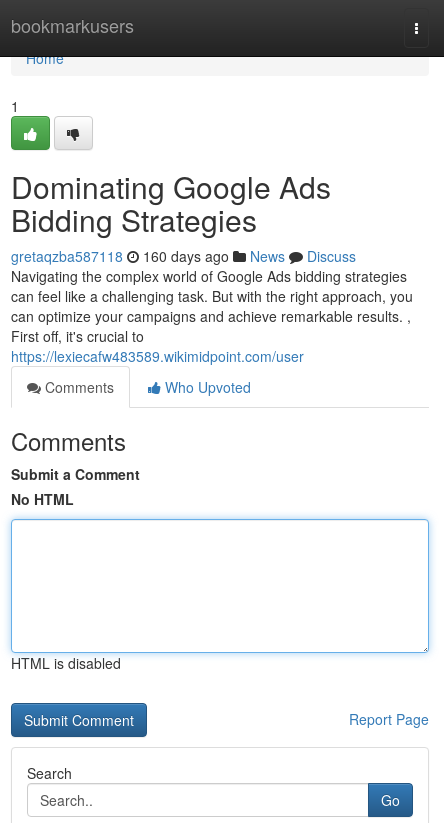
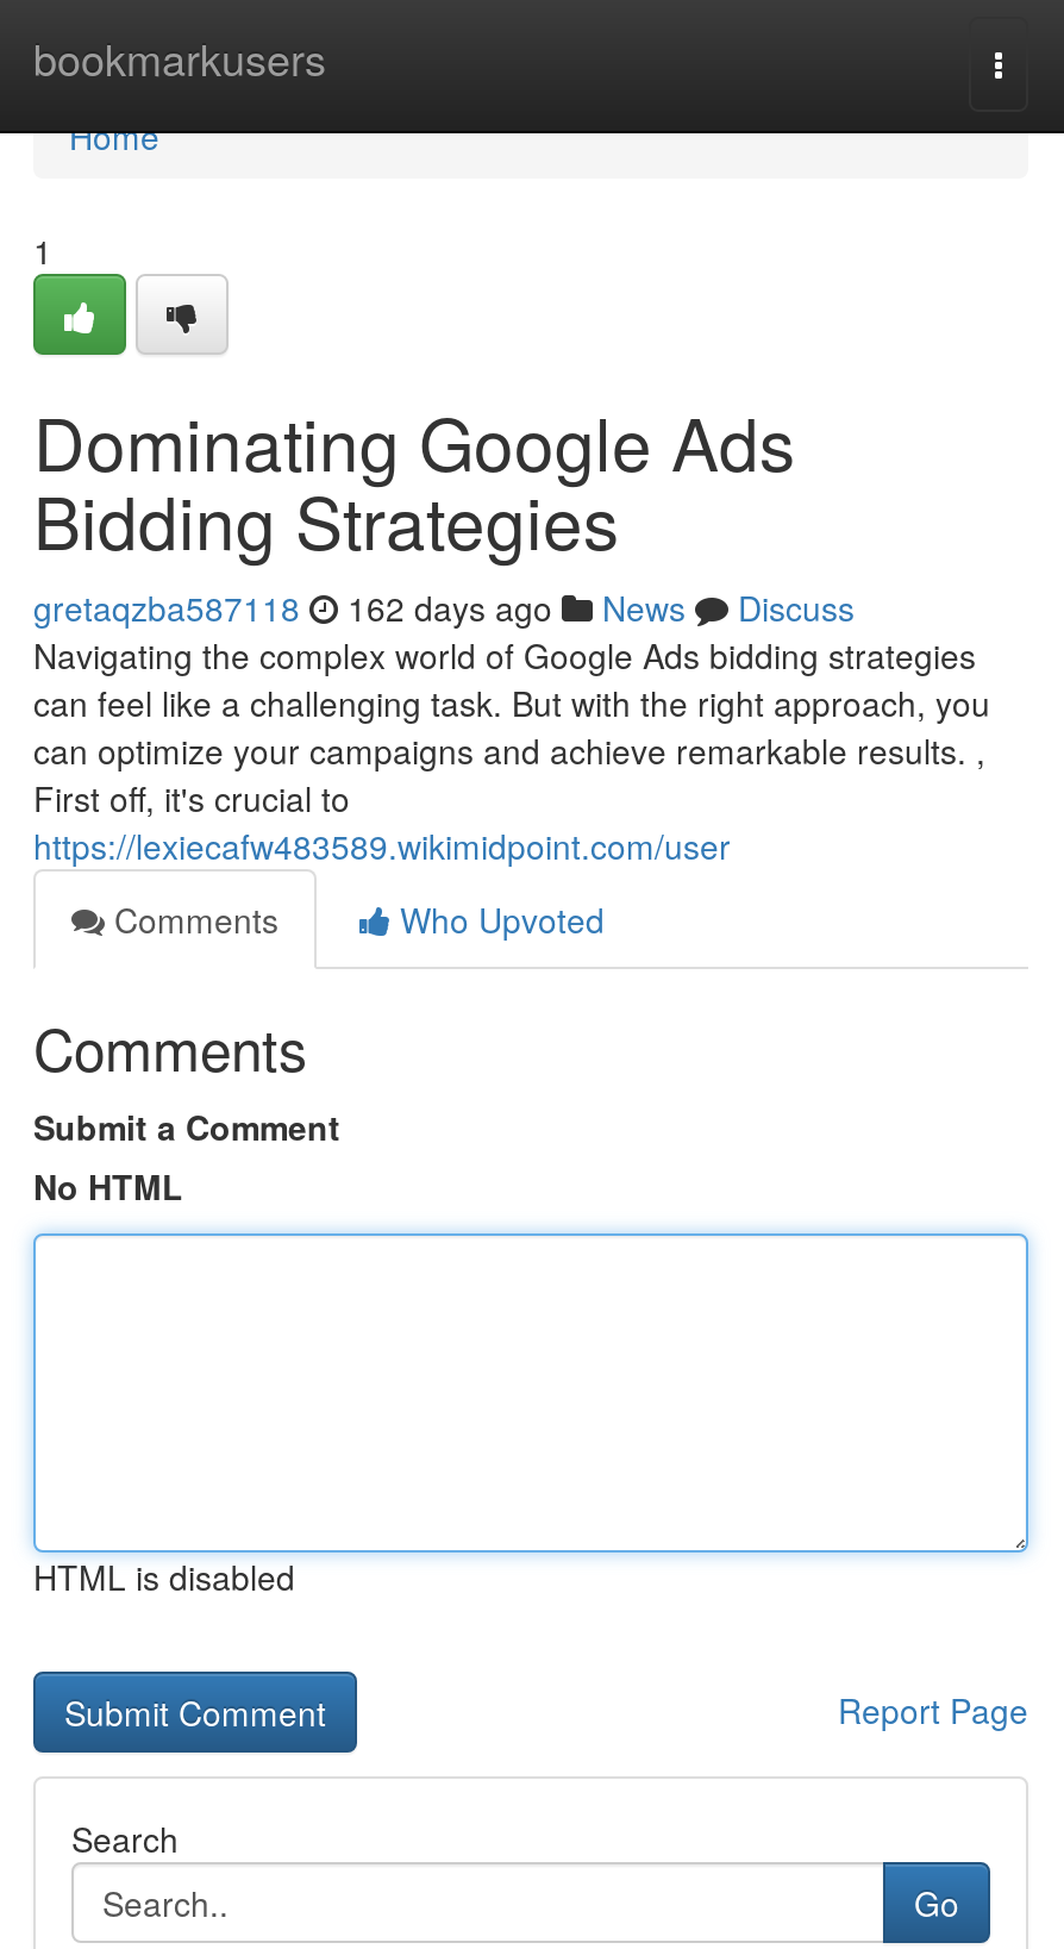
- gretaqzba587118 160 days ago News Discuss
+ gretaqzba587118 162 days ago News Discuss
